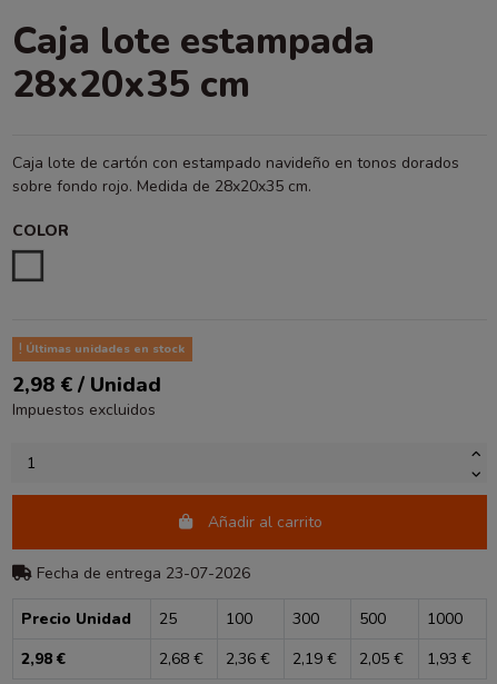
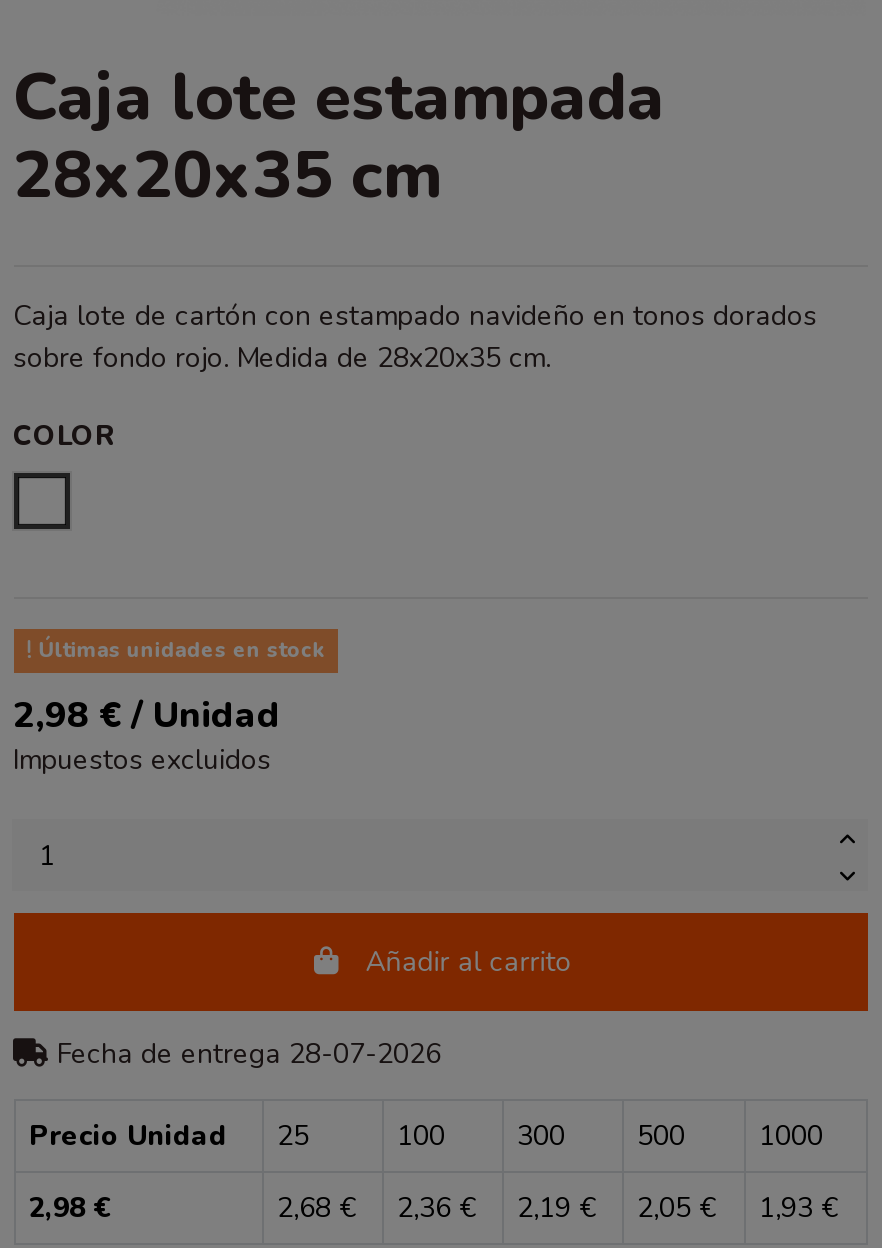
- Fecha de entrega 23-07-2026
+ Fecha de entrega 28-07-2026
